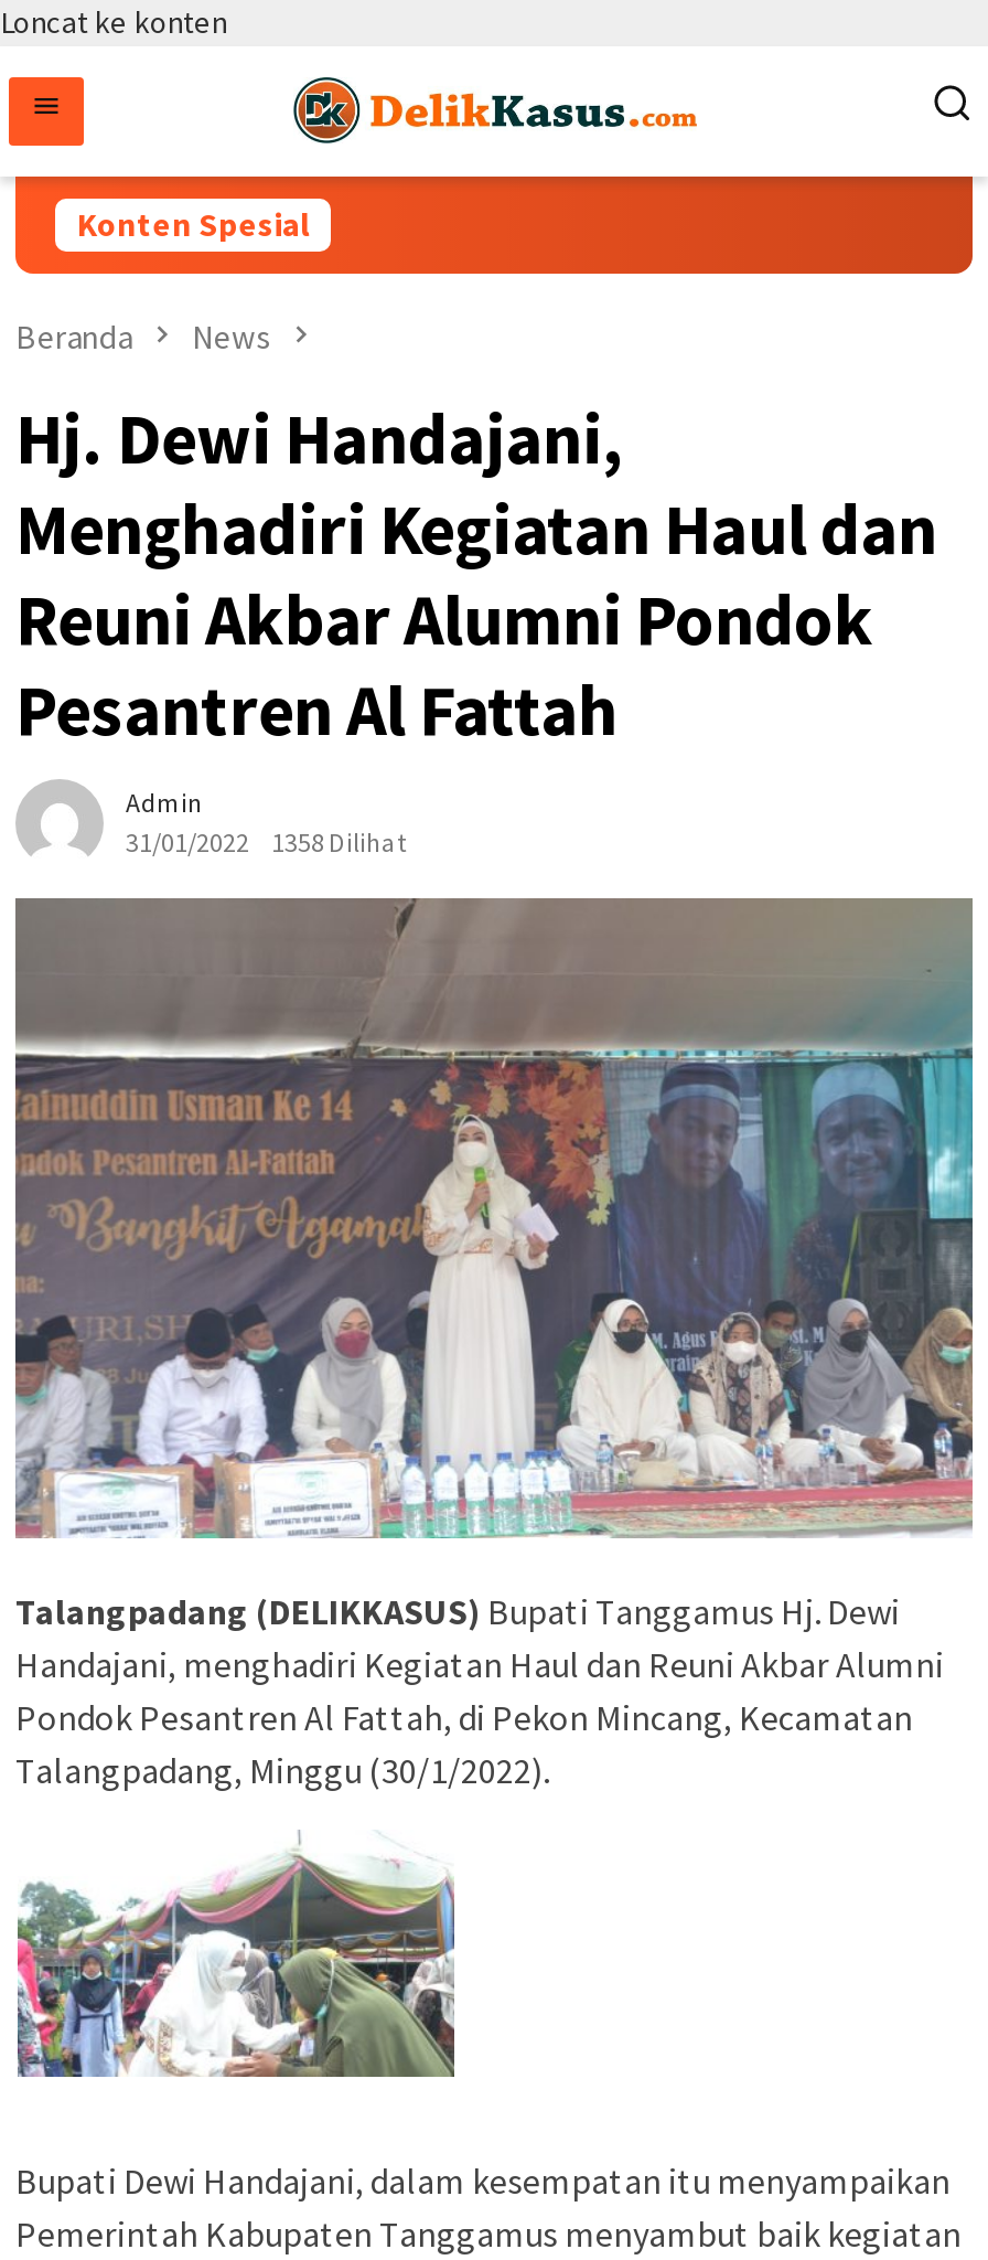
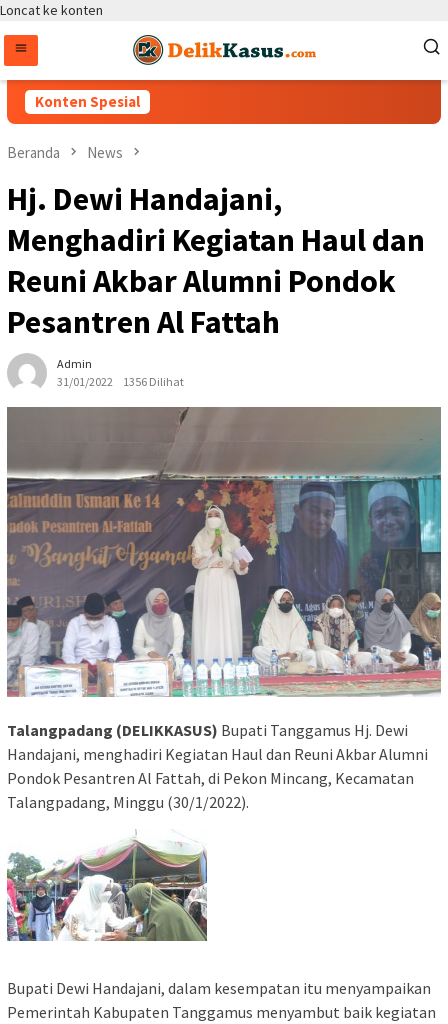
- 31/01/2022 1358 Dilihat
+ 31/01/2022 1356 Dilihat
